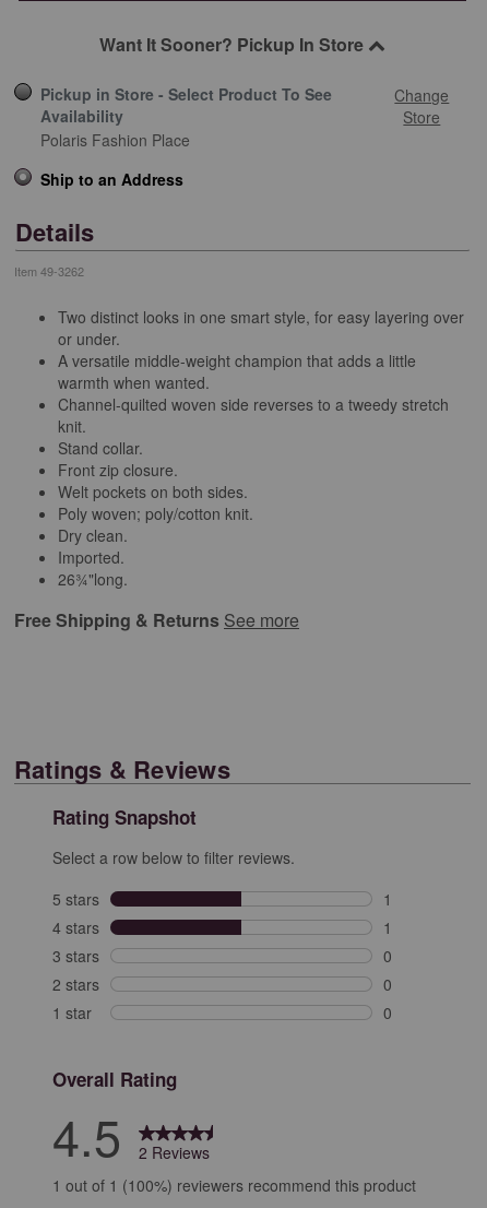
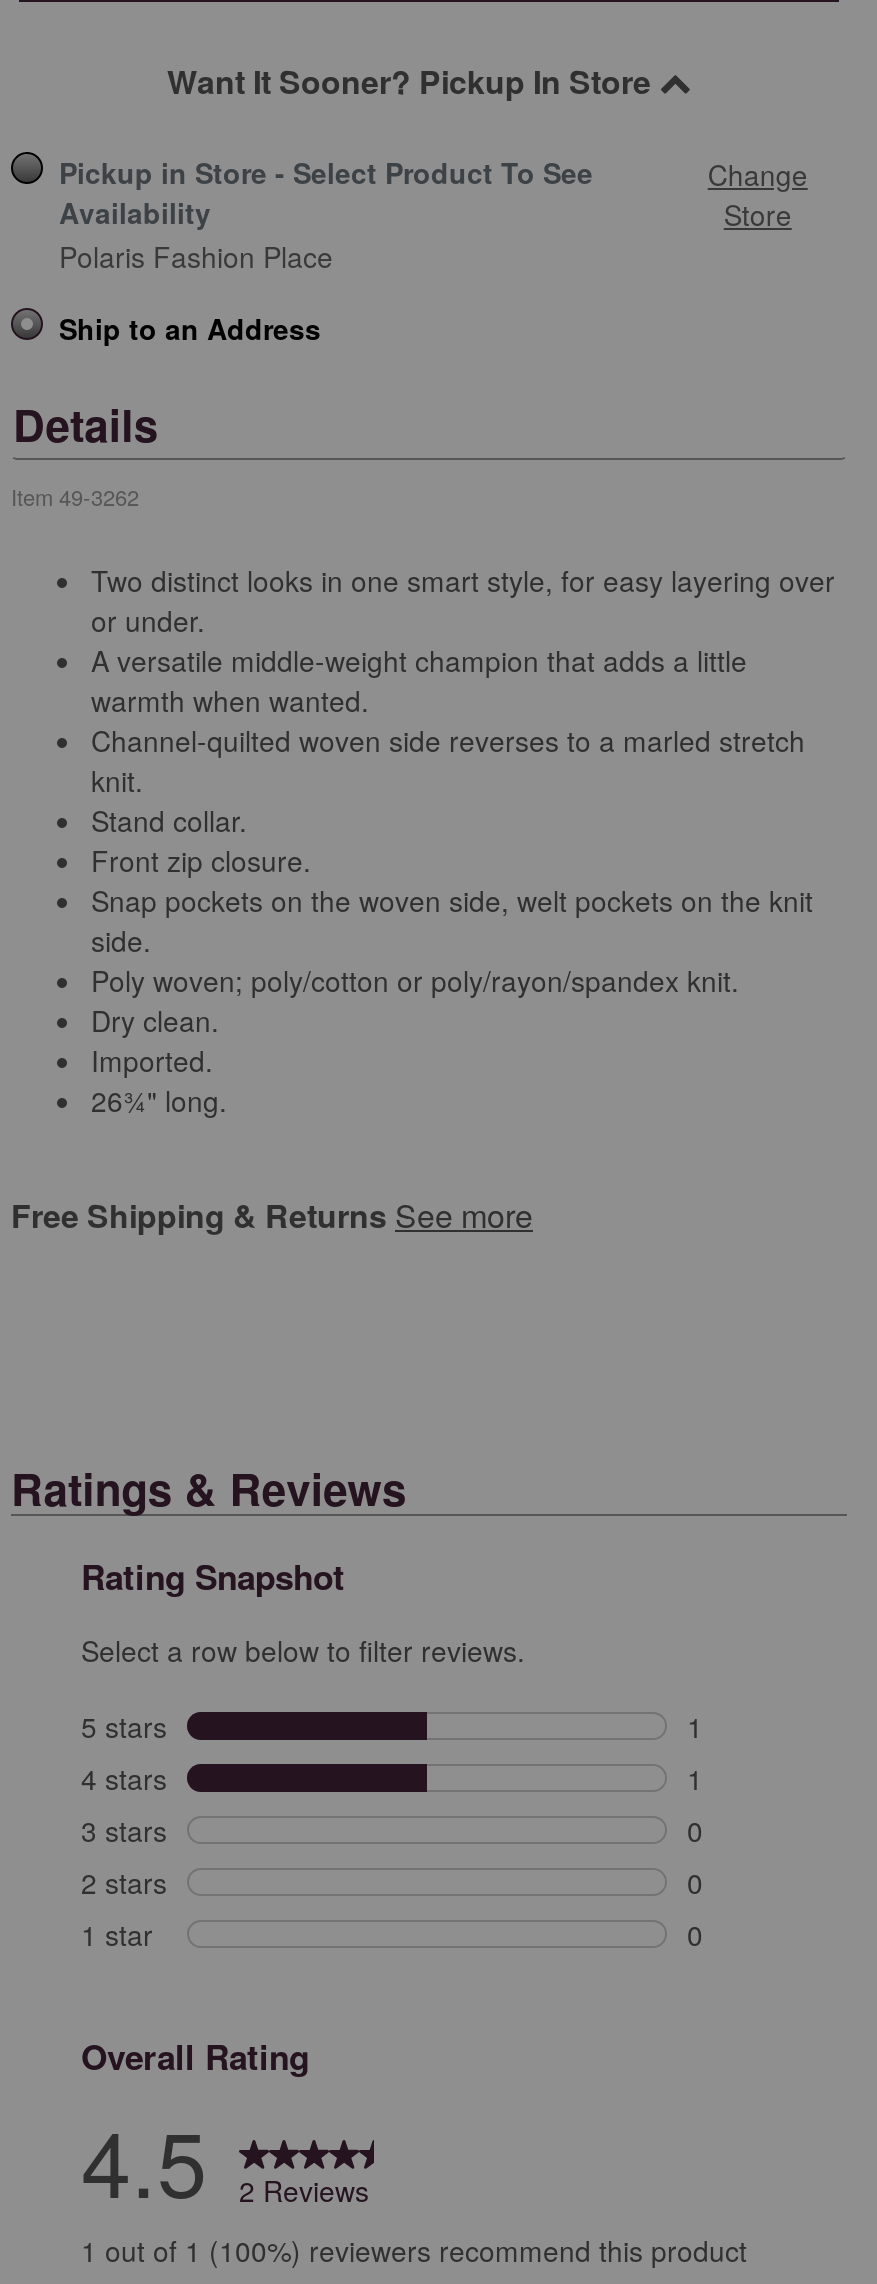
- Channel-quilted woven side reverses to a tweedy stretch
+ Channel-quilted woven side reverses to a marled stretch

- Welt pockets on both sides.
- Poly woven; poly/cotton knit.
+ Snap pockets on the woven side, welt pockets on the knit
+ side.
+ Poly woven; poly/cotton or poly/rayon/spandex knit.

- 26¾"long.
+ 26¾" long.
